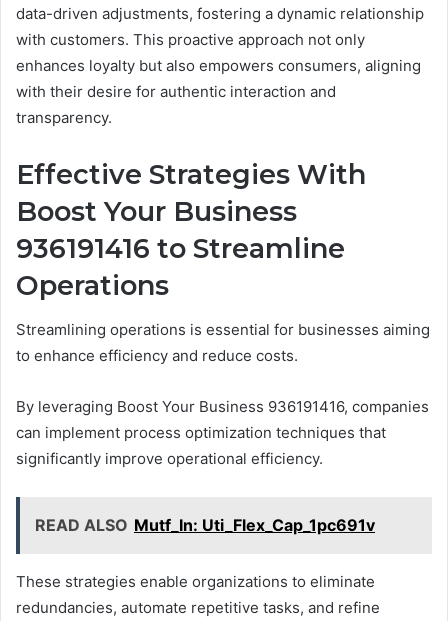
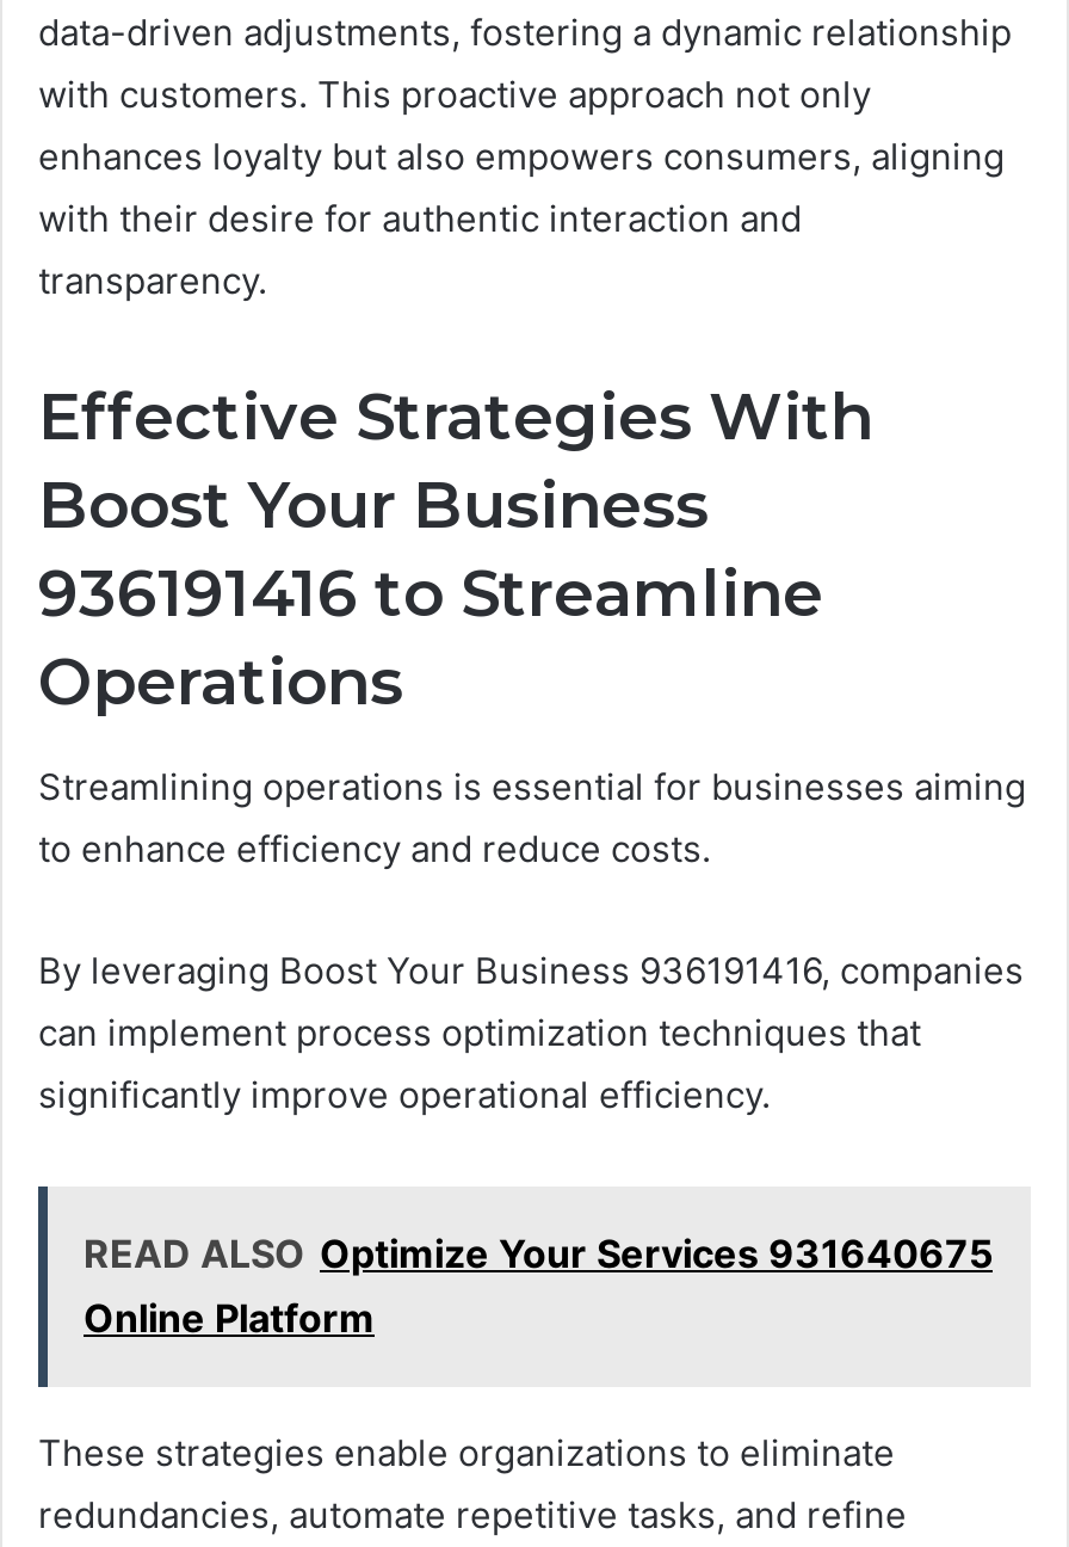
- READ ALSO Mutf_In: Uti_Flex_Cap_1pc691v
+ READ ALSO Optimize Your Services 931640675
+ Online Platform
